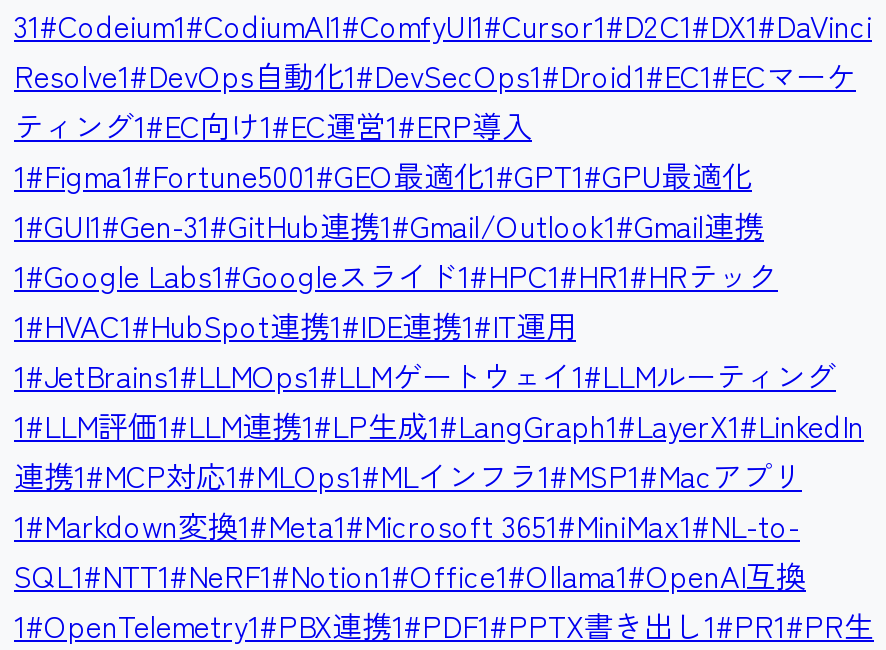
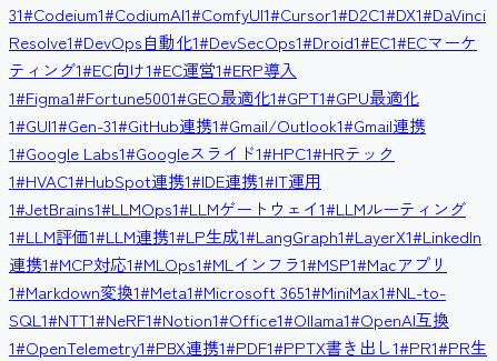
- 1#Google Labs1#Googleスライド1#HPC1#HR1#HRテック
+ 1#Google Labs1#Googleスライド1#HPC1#HRテック
